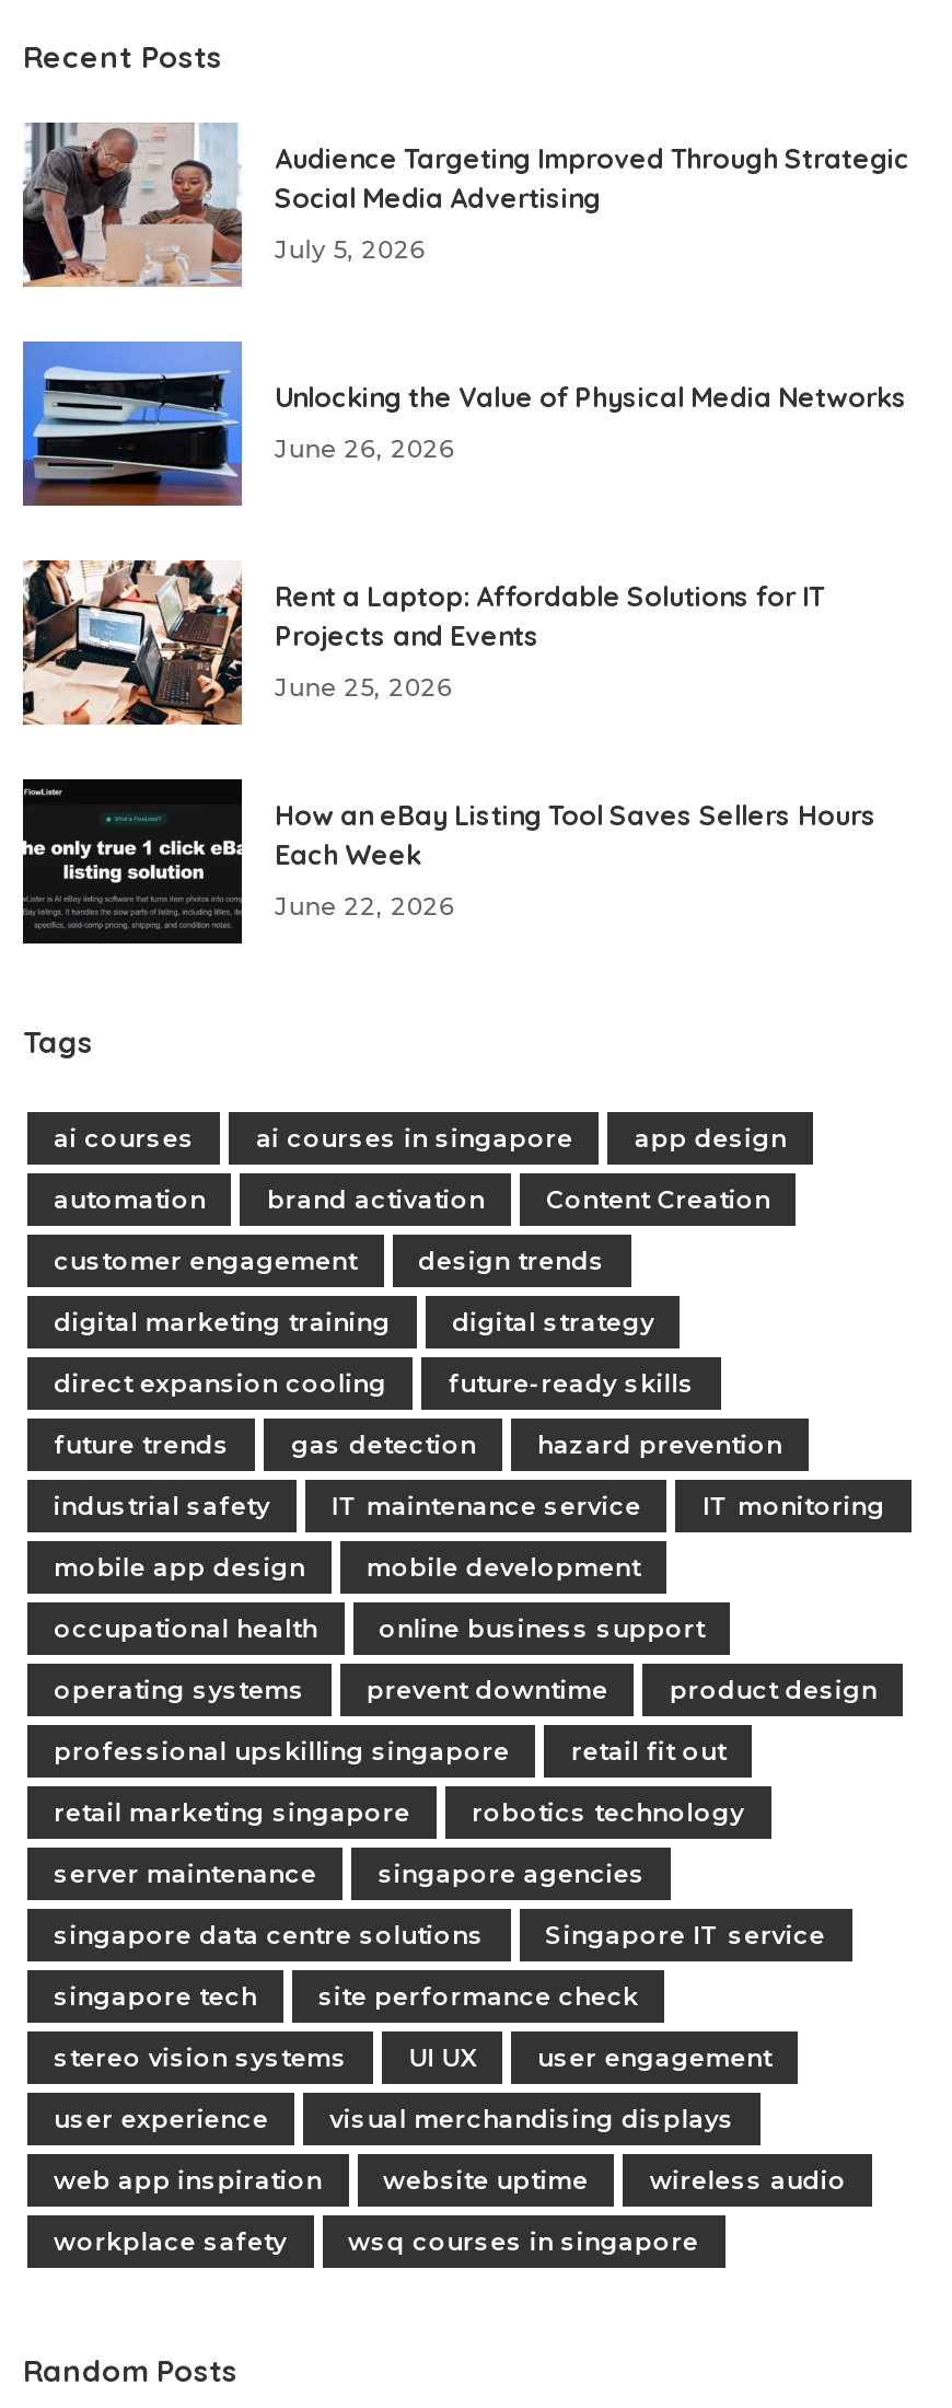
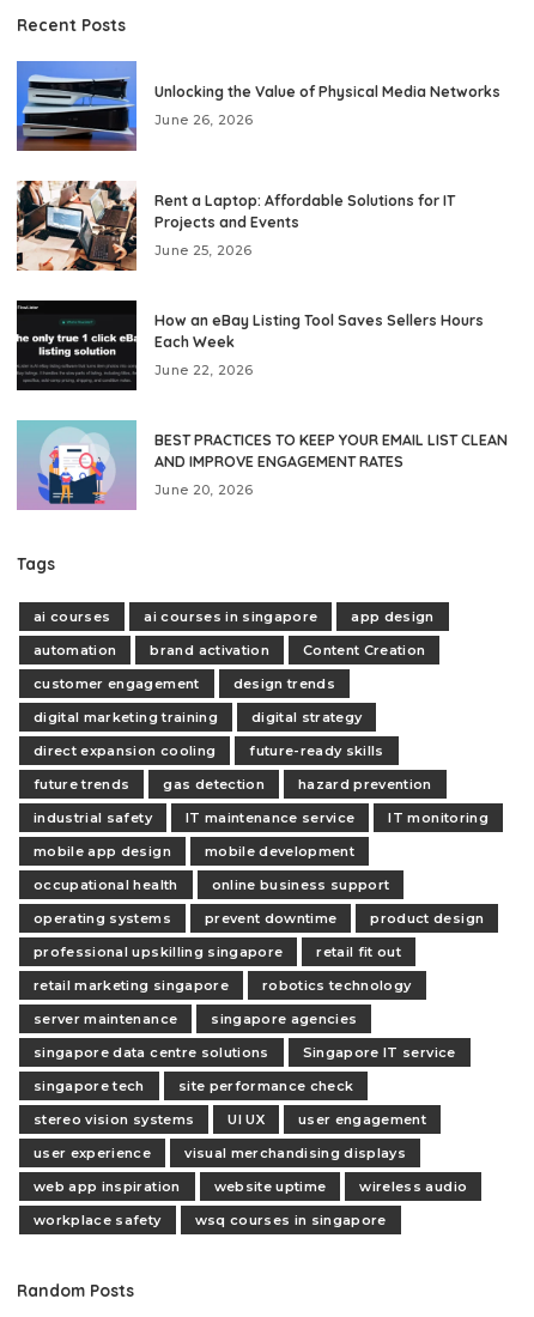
- [image]
- Audience Targeting Improved Through Strategic
- Social Media Advertising
- July 5, 2026

moved up: [image] | Unlocking the Value of Physical Media Networks | June 26, 2026 | ... | Each Week | June 22, 2026

+ [image]
+ BEST PRACTICES TO KEEP YOUR EMAIL LIST CLEAN
+ AND IMPROVE ENGAGEMENT RATES
+ June 20, 2026
